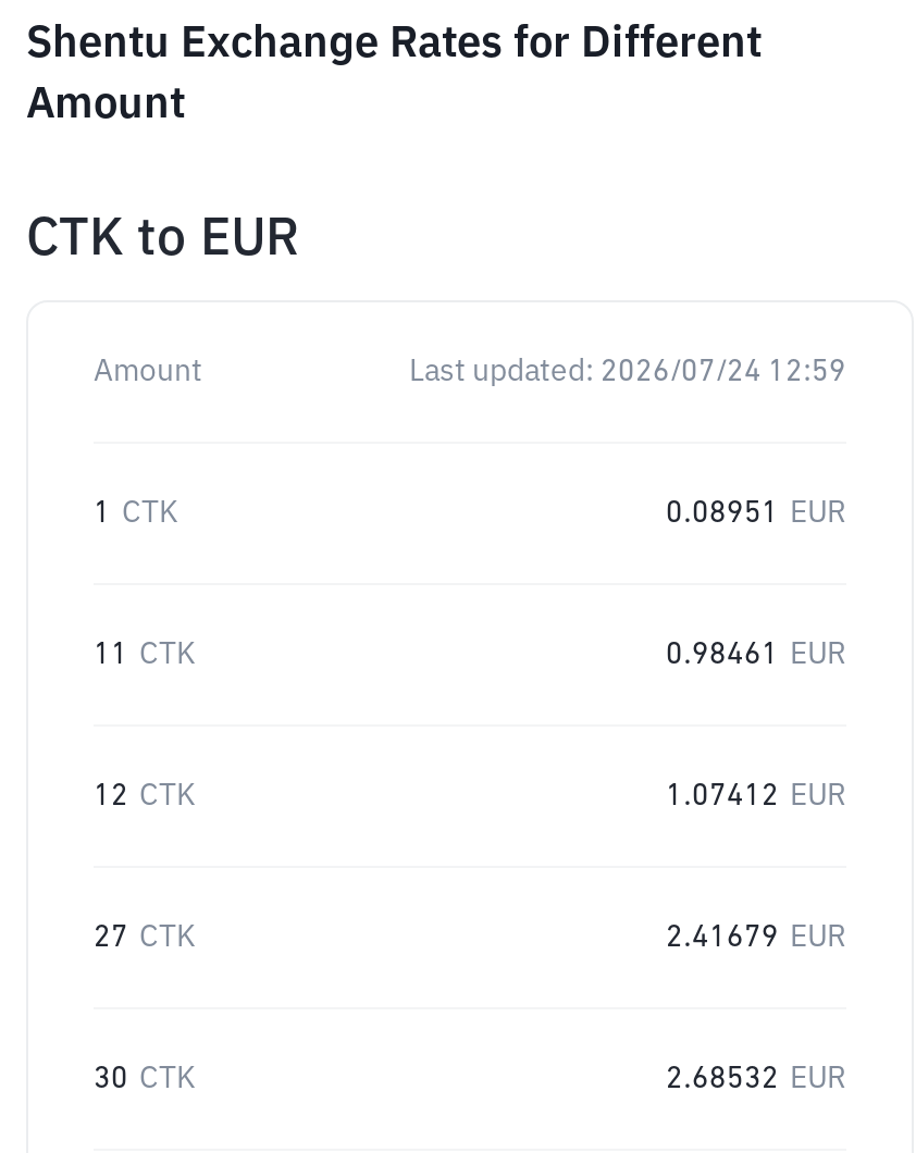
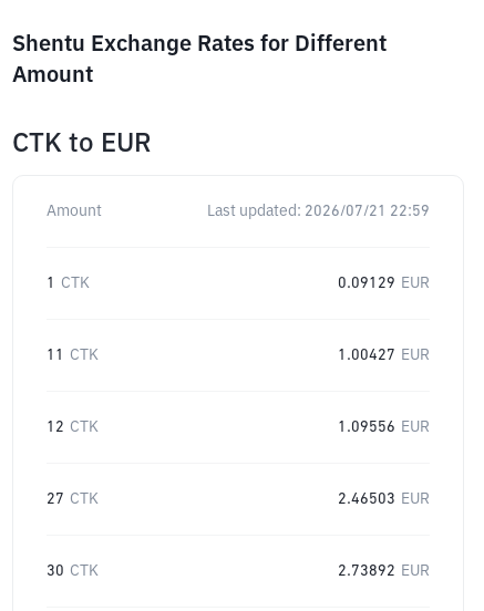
- Last updated: 2026/07/24 12:59
+ Last updated: 2026/07/21 22:59

- 0.08951 EUR
+ 0.09129 EUR

- 0.98461 EUR
+ 1.00427 EUR

- 1.07412 EUR
+ 1.09556 EUR

- 2.41679 EUR
+ 2.46503 EUR

- 2.68532 EUR
+ 2.73892 EUR
